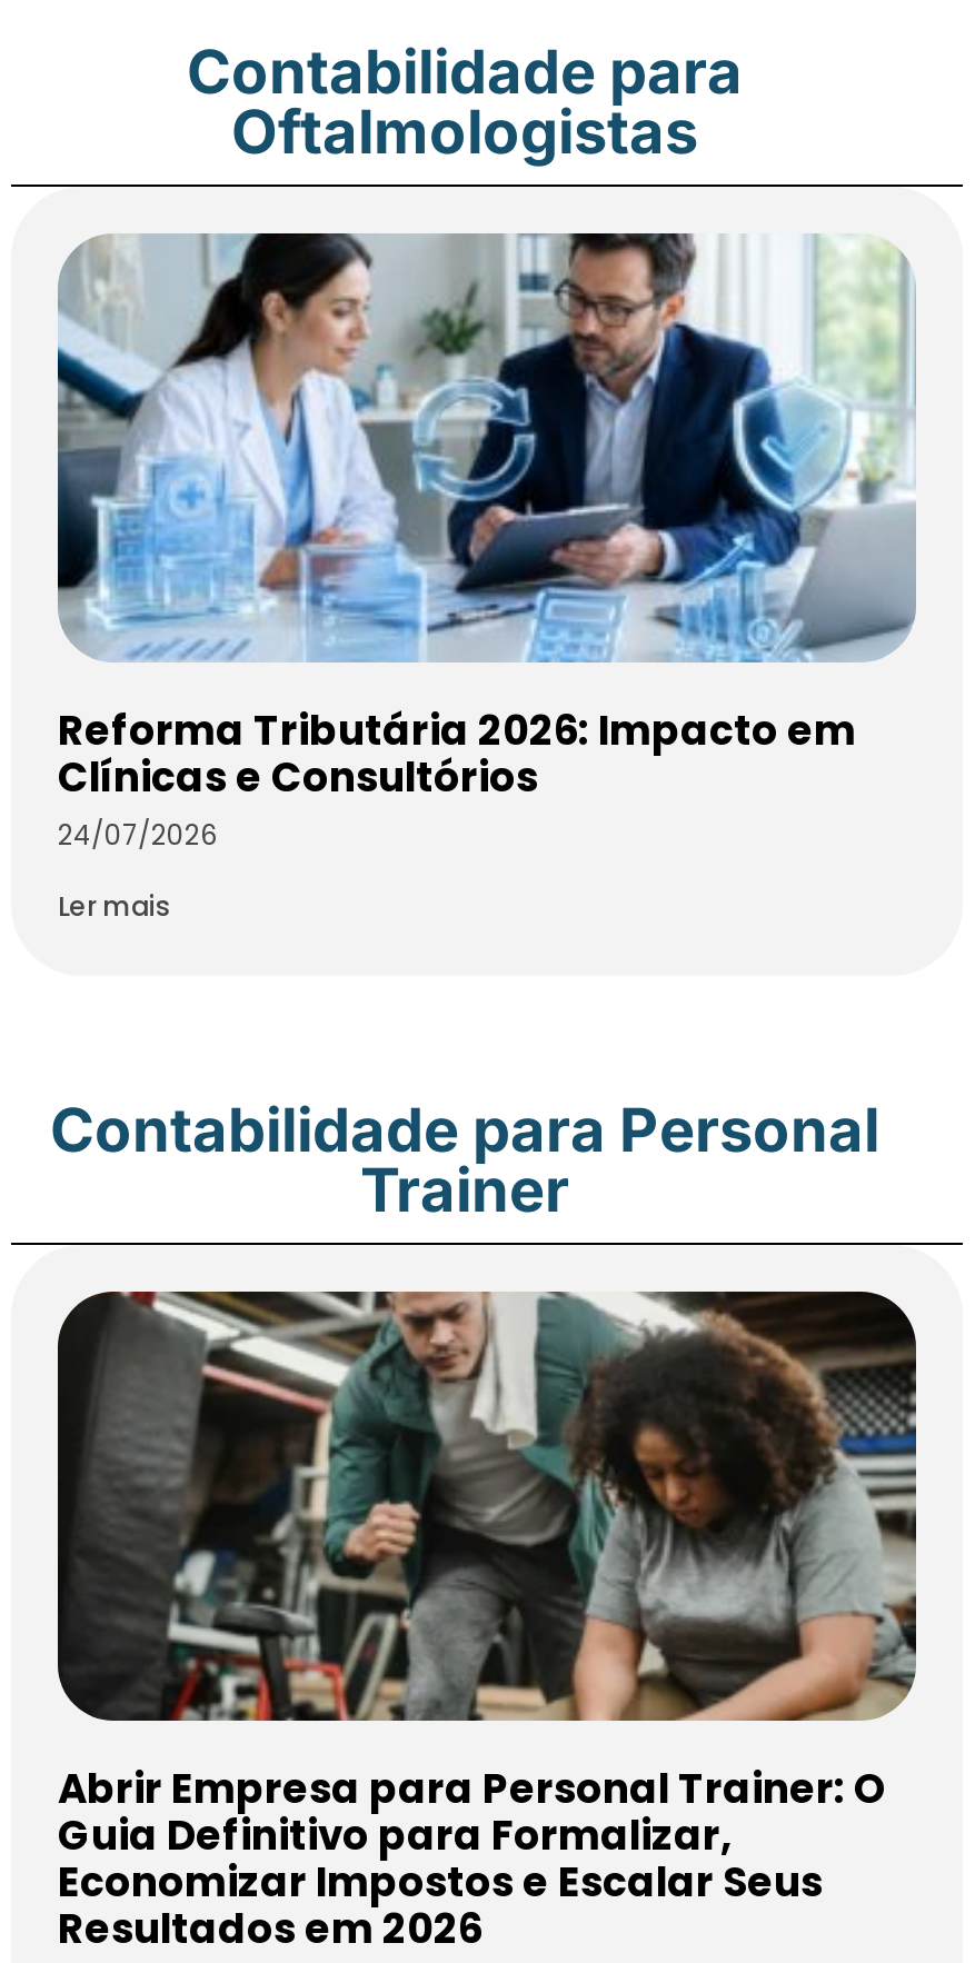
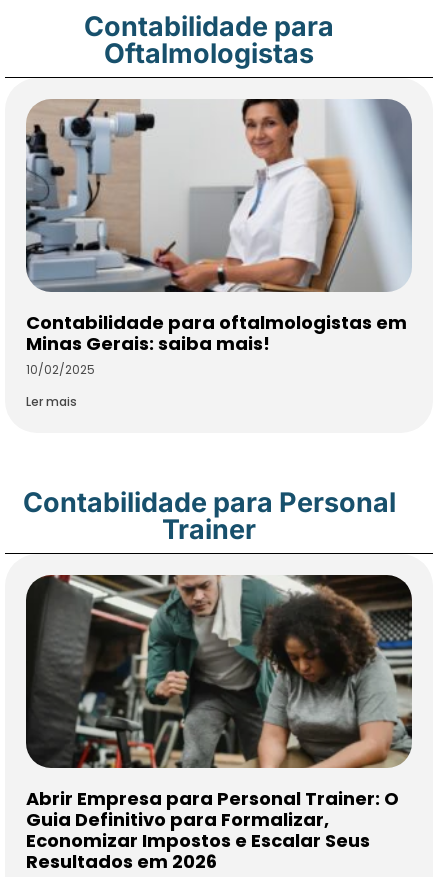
- [image]
- Reforma Tributária 2026: Impacto em
- Clínicas e Consultórios
- 24/07/2026
+ [image]
+ Contabilidade para oftalmologistas em
+ Minas Gerais: saiba mais!
+ 10/02/2025
